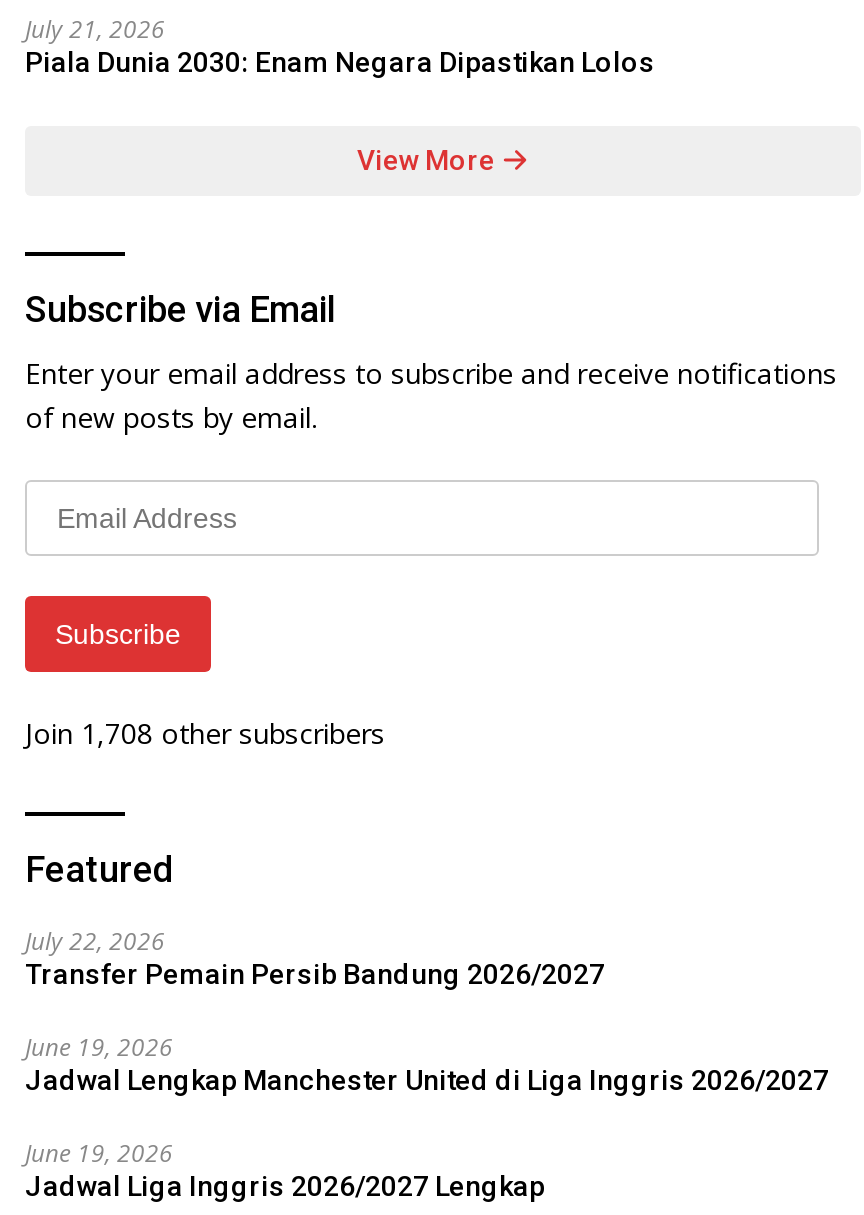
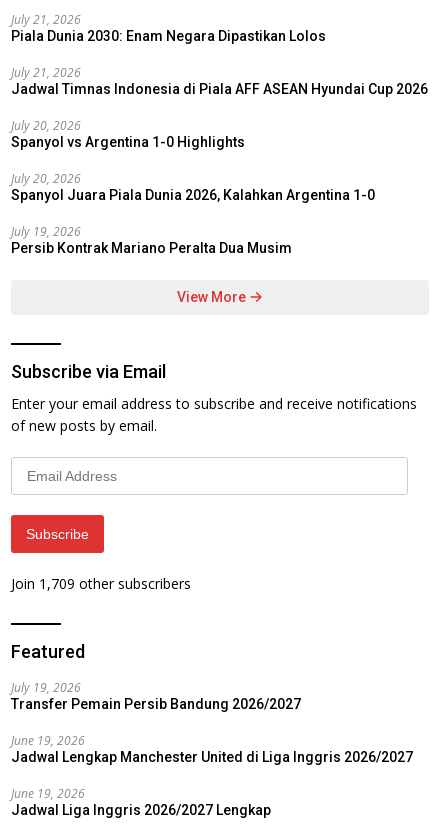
+ July 21, 2026
+ Jadwal Timnas Indonesia di Piala AFF ASEAN Hyundai Cup 2026
+ July 20, 2026
+ Spanyol vs Argentina 1-0 Highlights
+ July 20, 2026
+ Spanyol Juara Piala Dunia 2026, Kalahkan Argentina 1-0
+ July 19, 2026
+ Persib Kontrak Mariano Peralta Dua Musim

- Join 1,708 other subscribers
+ Join 1,709 other subscribers

- July 22, 2026
+ July 19, 2026
